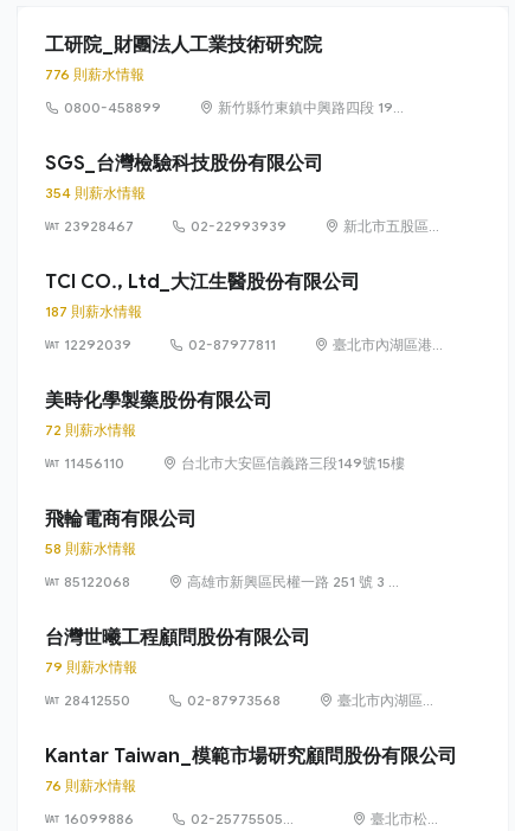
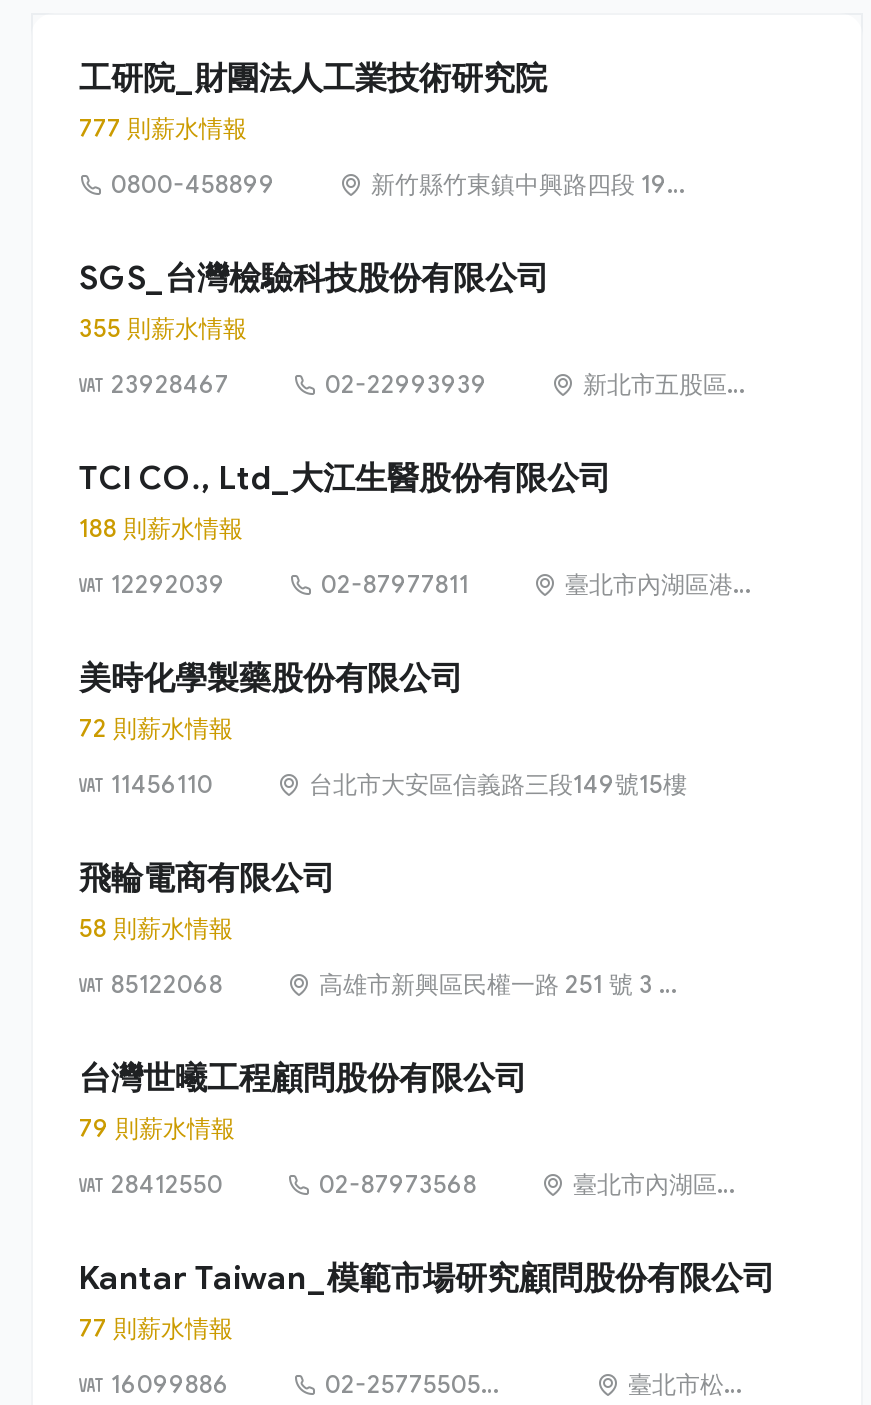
- 776 則薪水情報
+ 777 則薪水情報

- 354 則薪水情報
+ 355 則薪水情報

- 187 則薪水情報
+ 188 則薪水情報

- 76 則薪水情報
+ 77 則薪水情報
